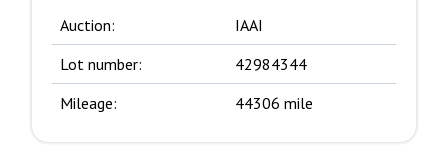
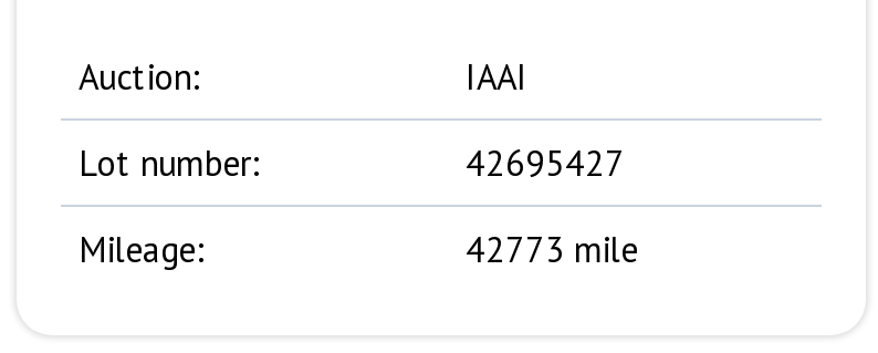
- 42984344
+ 42695427

- 44306 mile
+ 42773 mile
